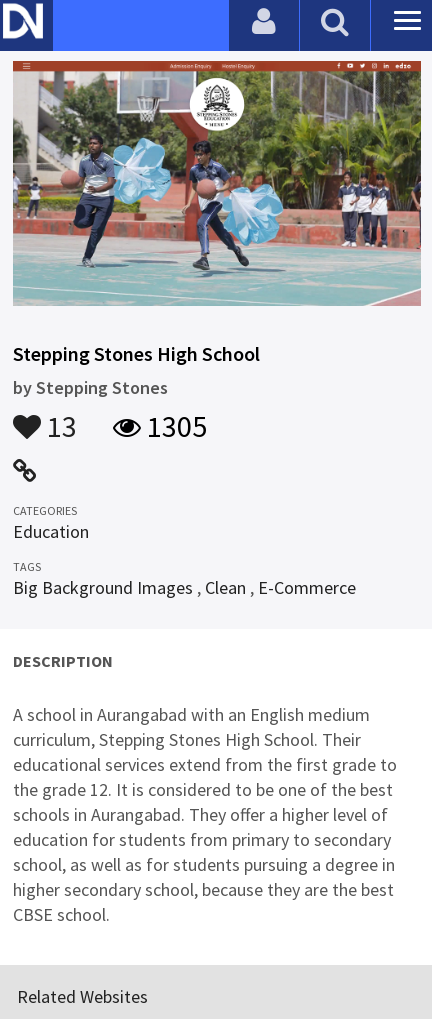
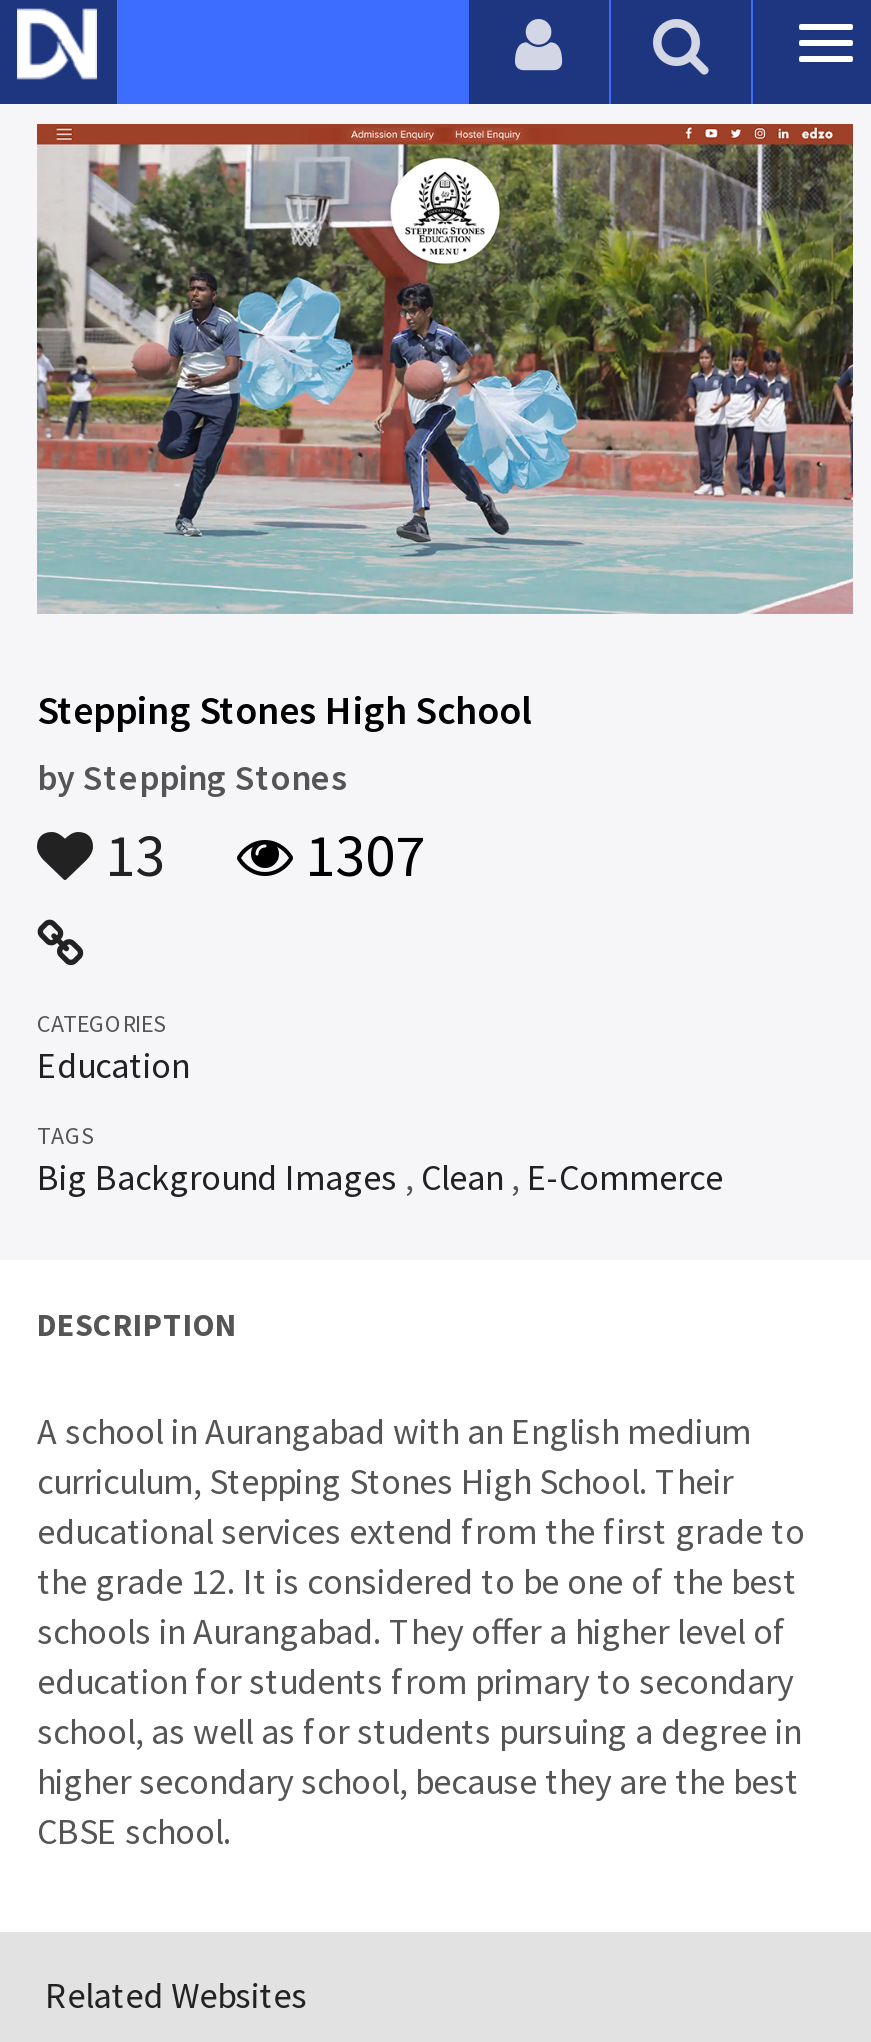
- 13 1305
+ 13 1307
